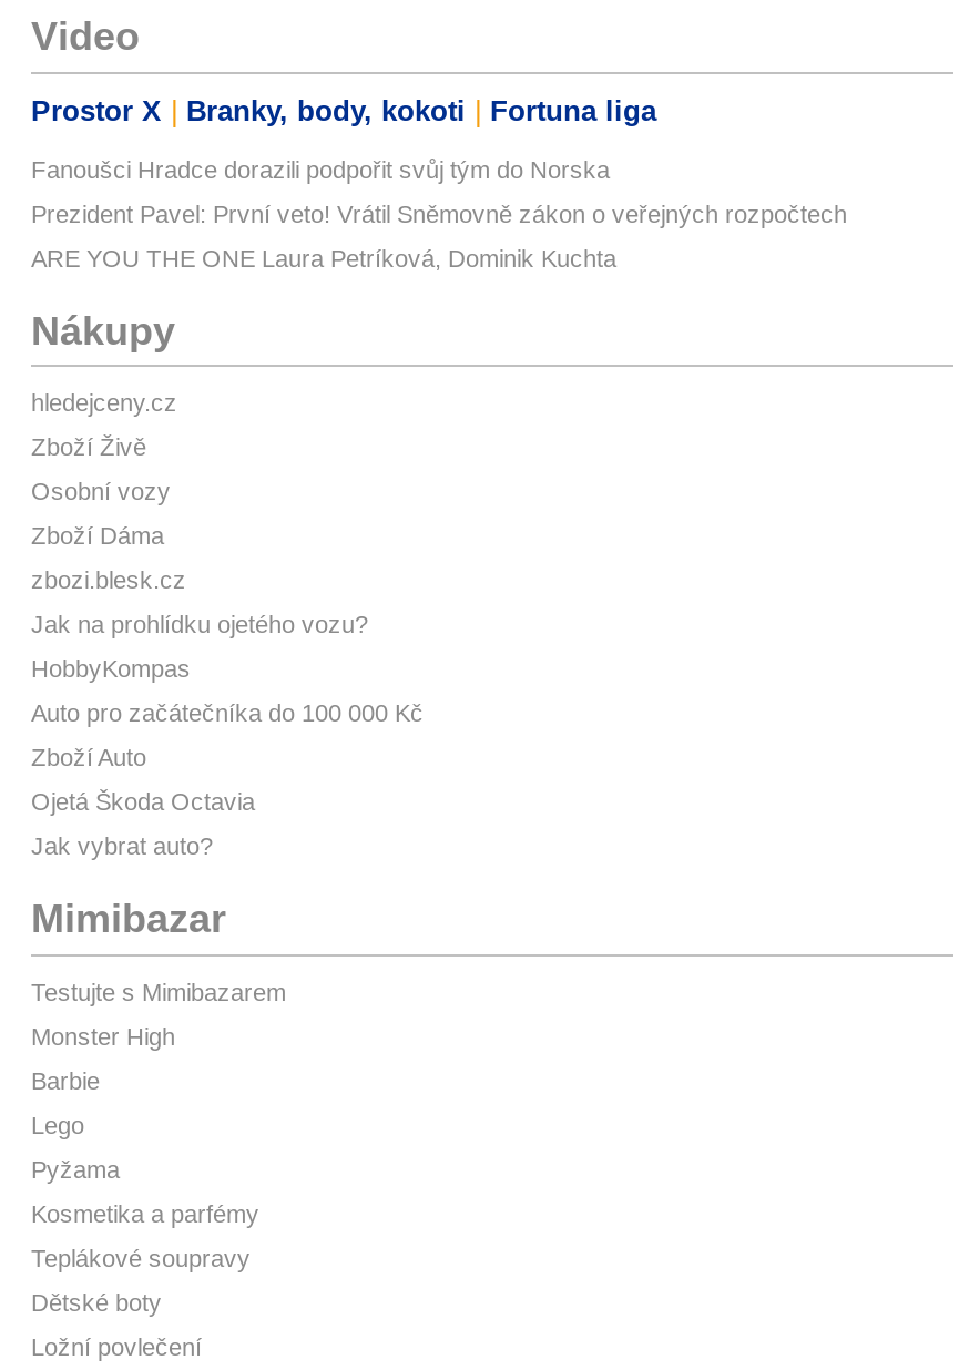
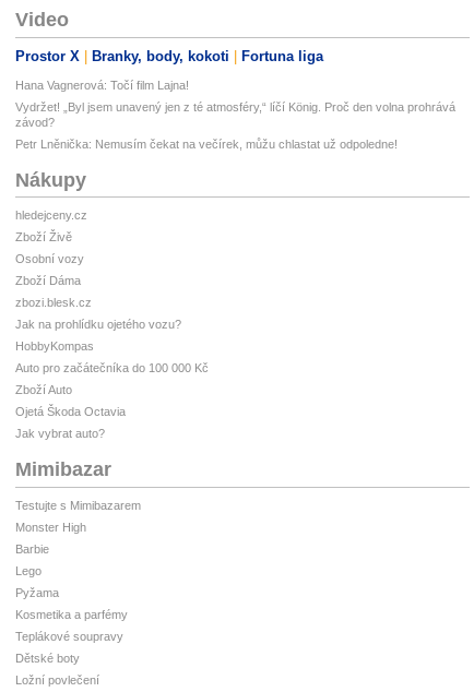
- Fanoušci Hradce dorazili podpořit svůj tým do Norska
+ Hana Vagnerová: Točí film Lajna!

- Prezident Pavel: První veto! Vrátil Sněmovně zákon o veřejných rozpočtech
+ Vydržet! „Byl jsem unavený jen z té atmosféry,“ líčí König. Proč den volna prohrává
+ závod?

- ARE YOU THE ONE Laura Petríková, Dominik Kuchta
+ Petr Lněnička: Nemusím čekat na večírek, můžu chlastat už odpoledne!
